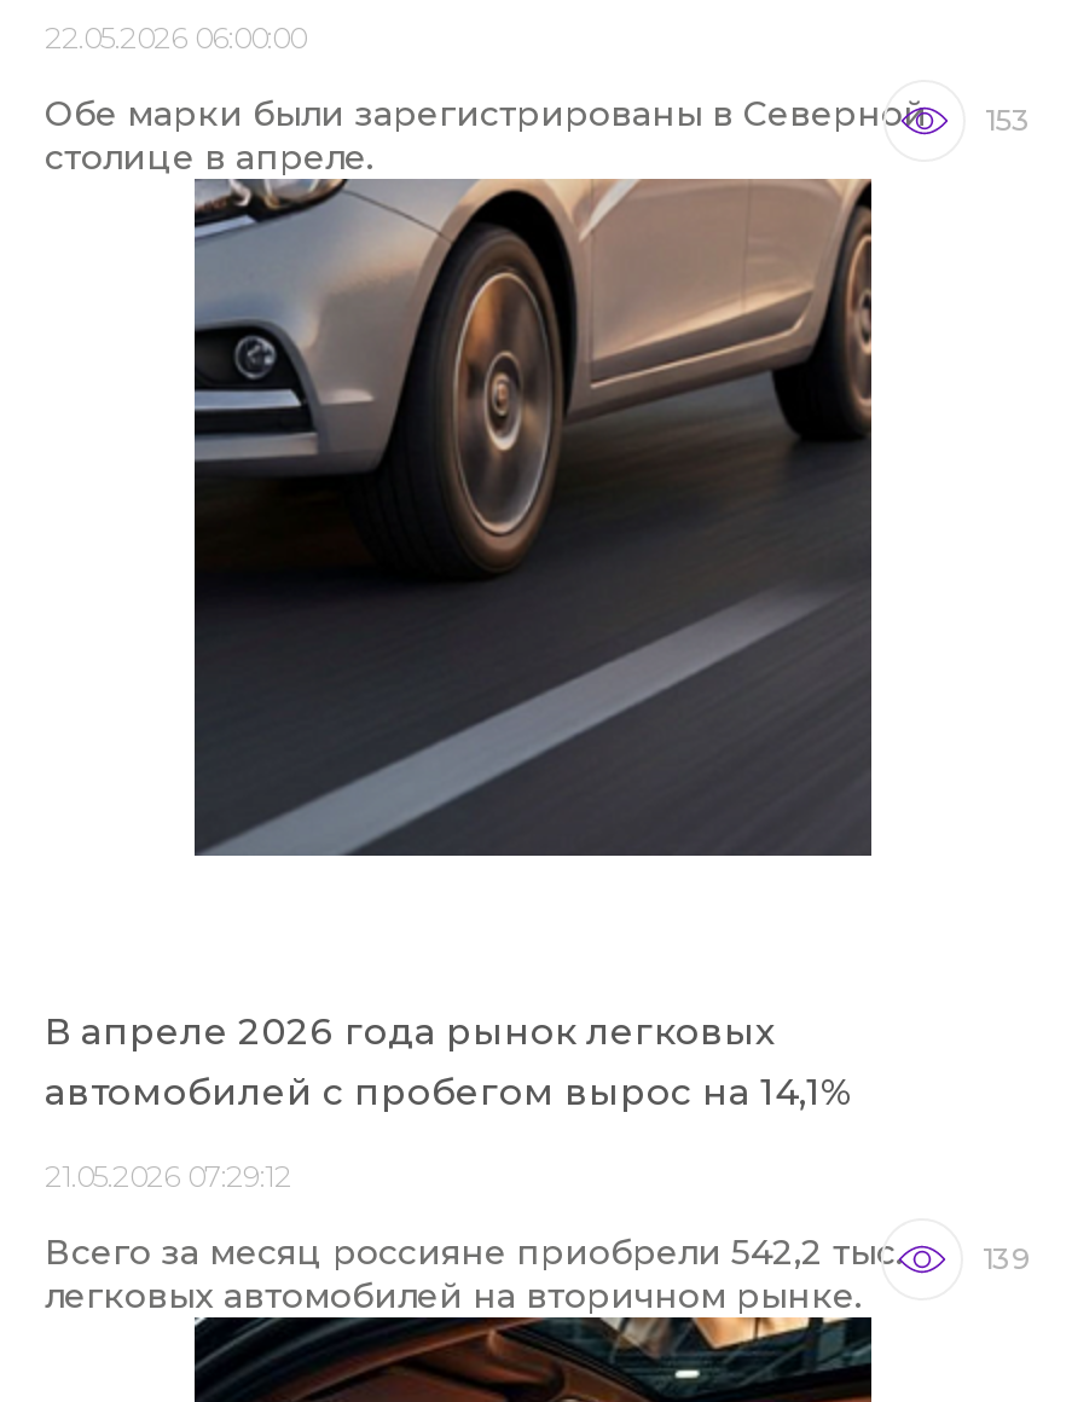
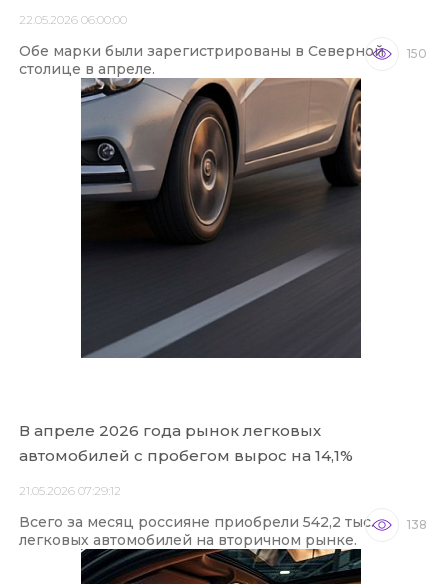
- Обе марки были зарегистрированы в Северной 153
+ Обе марки были зарегистрированы в Северной 150

- 139
+ 138
